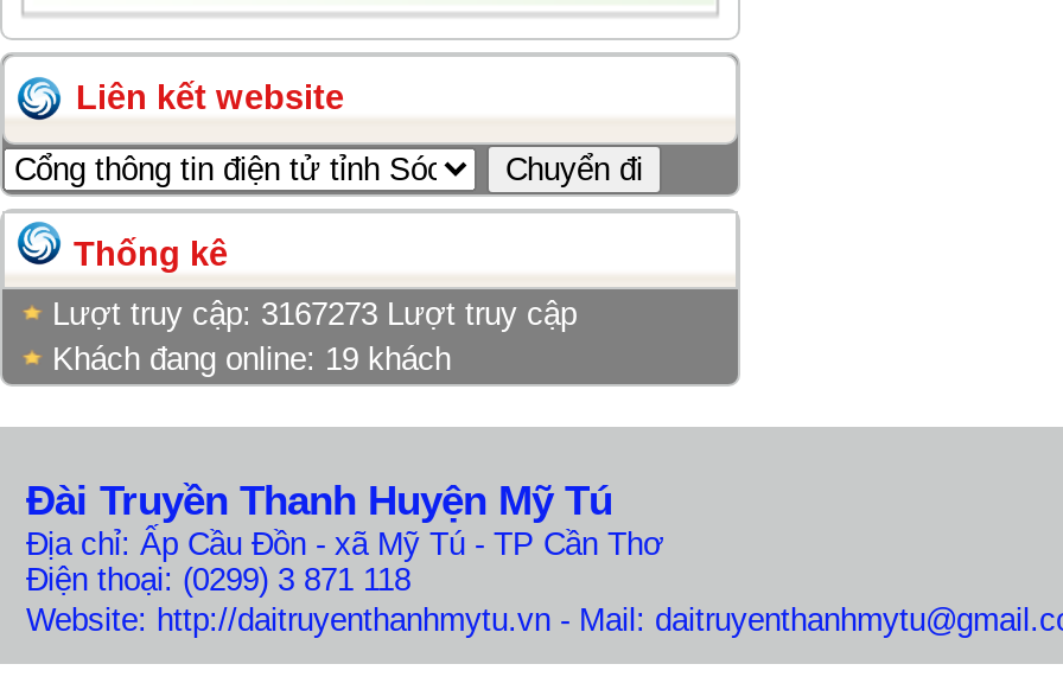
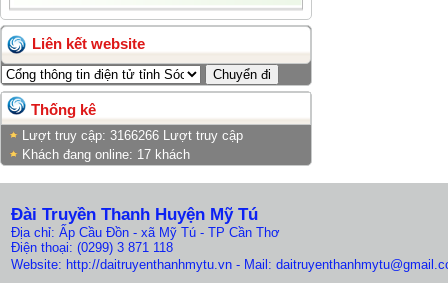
- Lượt truy cập: 3167273 Lượt truy cập
+ Lượt truy cập: 3166266 Lượt truy cập

- Khách đang online: 19 khách
+ Khách đang online: 17 khách
